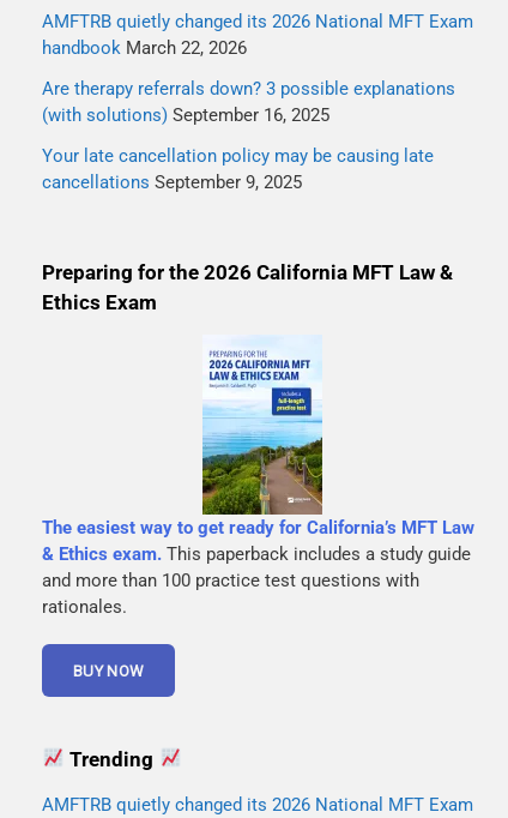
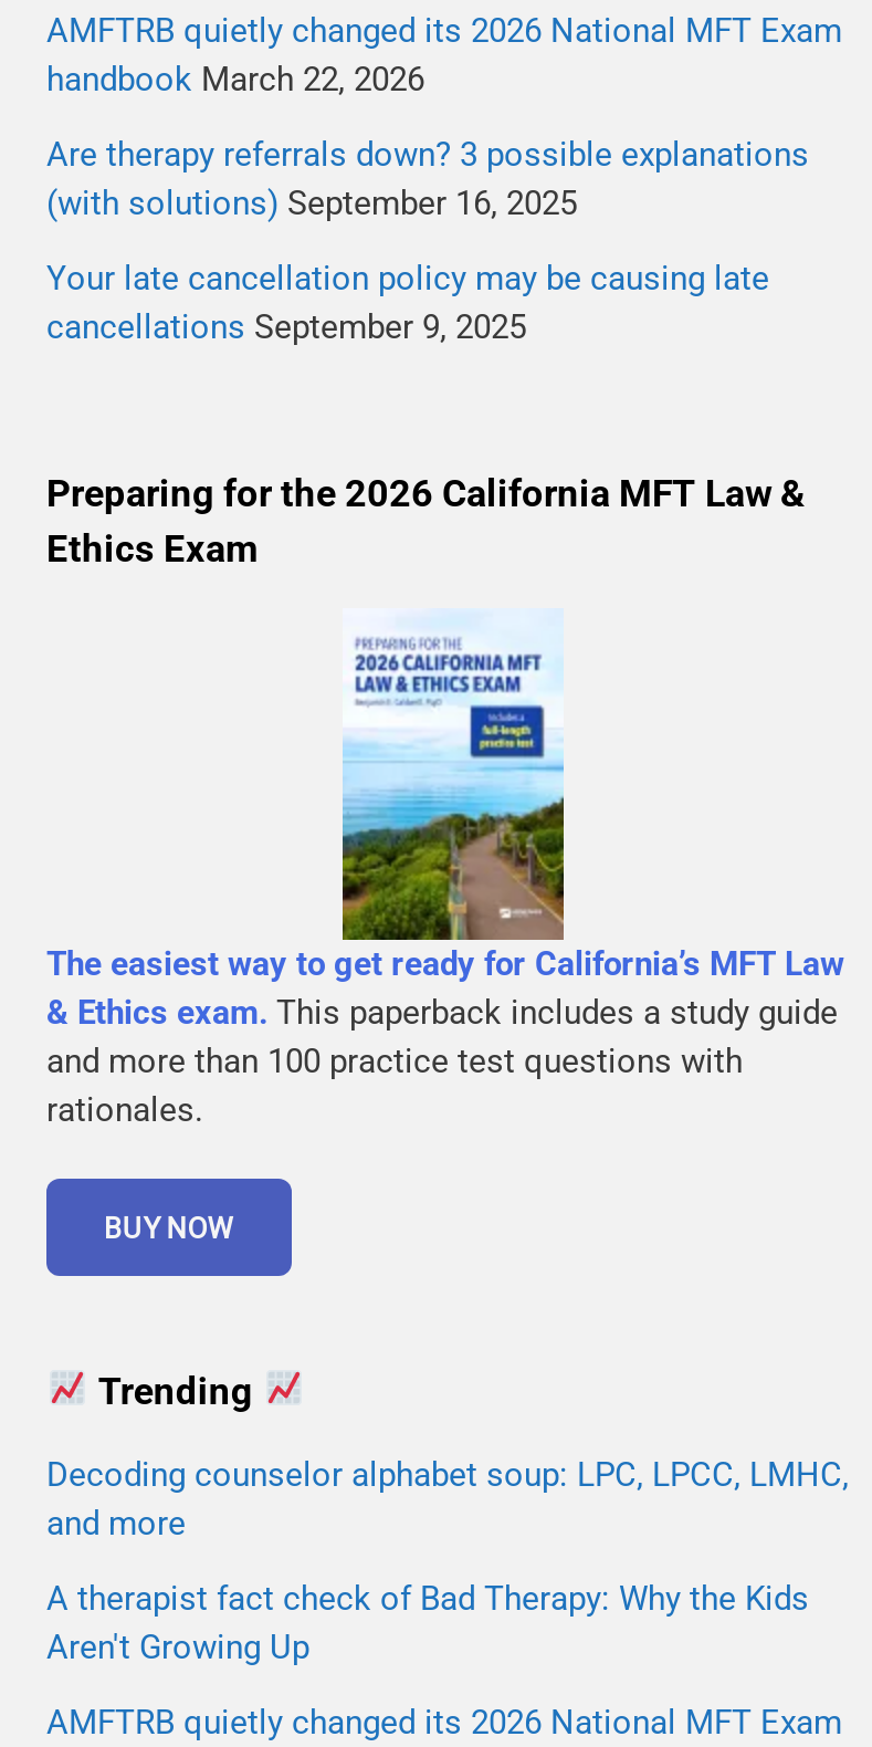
+ Decoding counselor alphabet soup: LPC, LPCC, LMHC,
+ and more
+ A therapist fact check of Bad Therapy: Why the Kids
+ Aren't Growing Up
